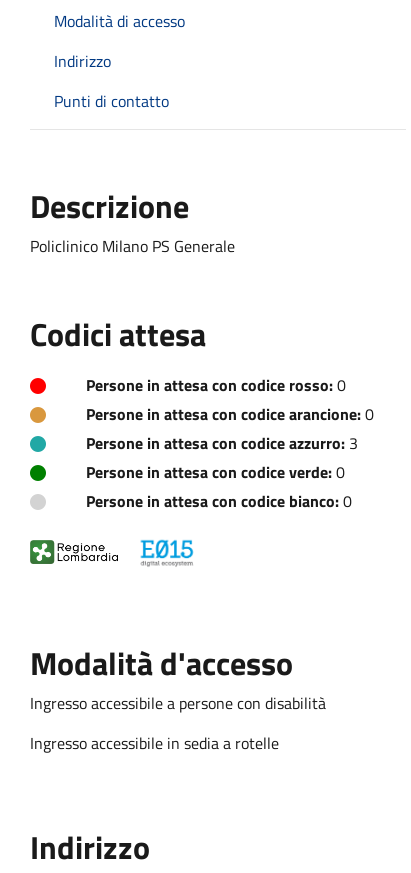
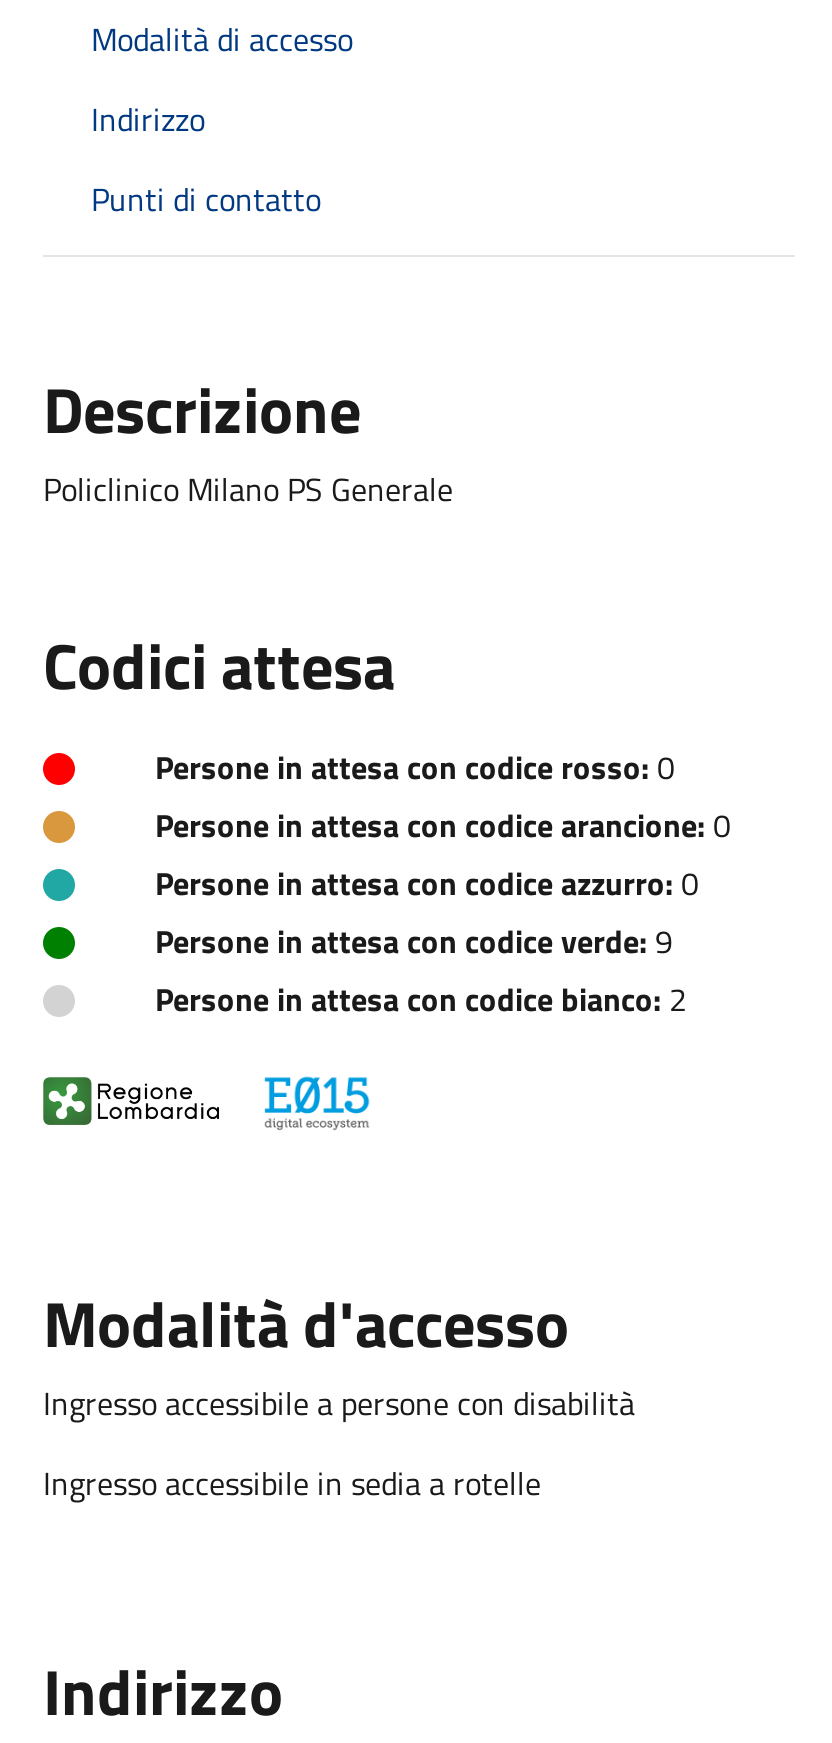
- Persone in attesa con codice azzurro: 3
+ Persone in attesa con codice azzurro: 0

- Persone in attesa con codice verde: 0
+ Persone in attesa con codice verde: 9

- Persone in attesa con codice bianco: 0
+ Persone in attesa con codice bianco: 2
